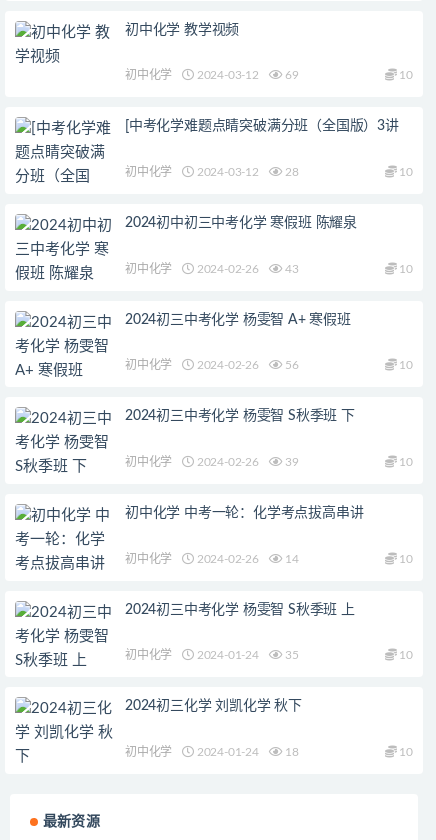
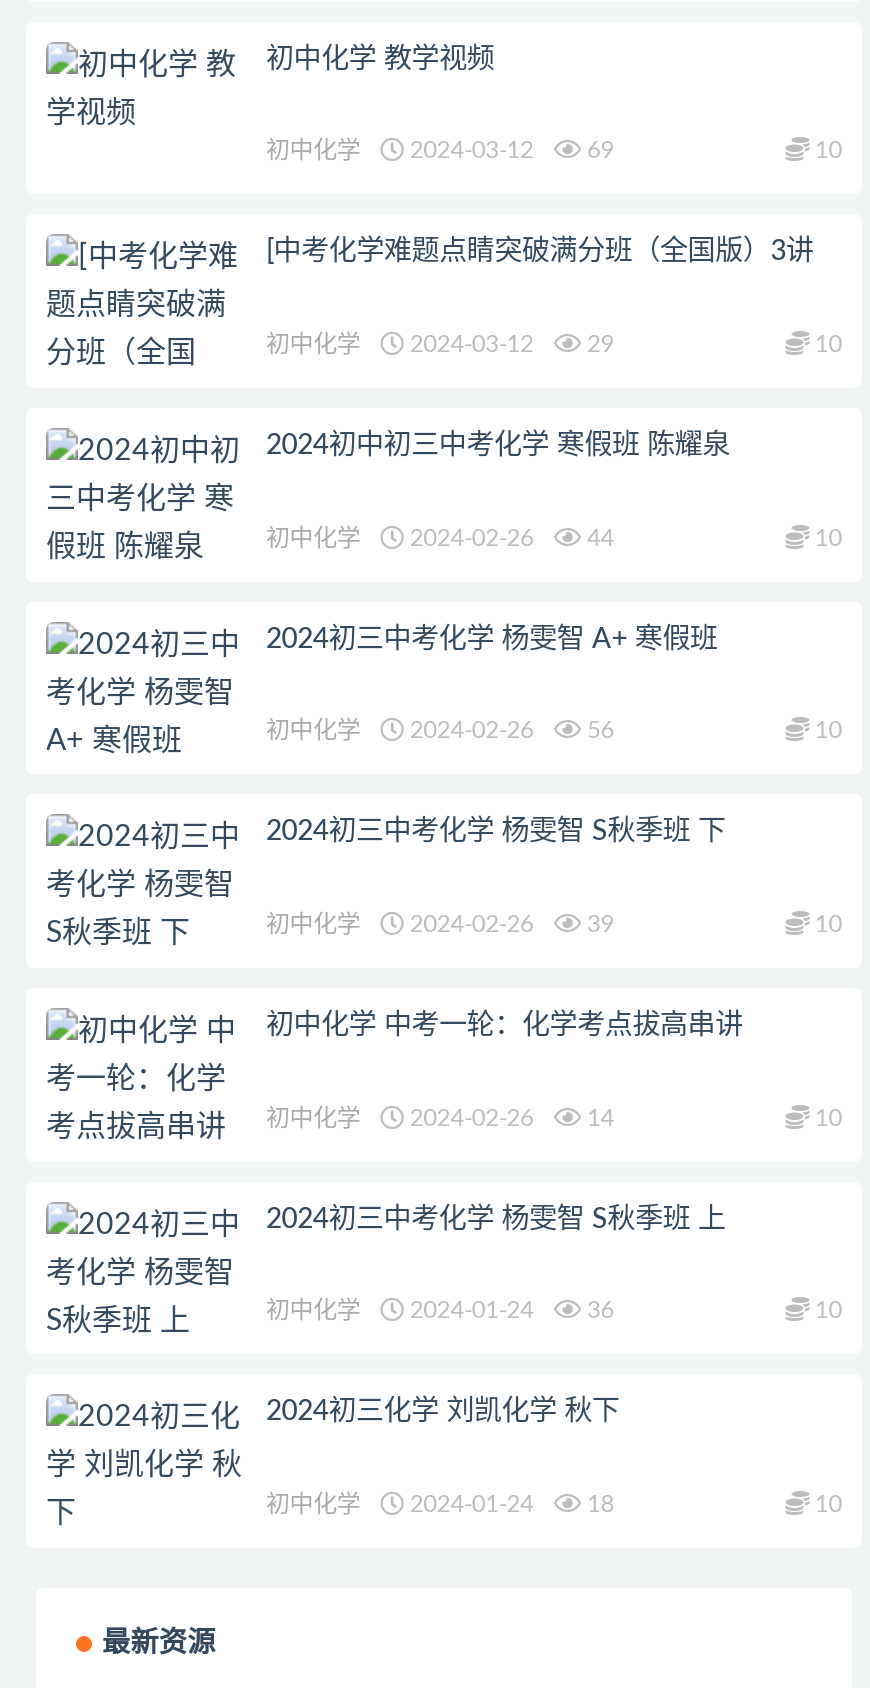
- 初中化学 2024-03-12 28
+ 初中化学 2024-03-12 29

- 初中化学 2024-02-26 43
+ 初中化学 2024-02-26 44

- 初中化学 2024-01-24 35
+ 初中化学 2024-01-24 36
